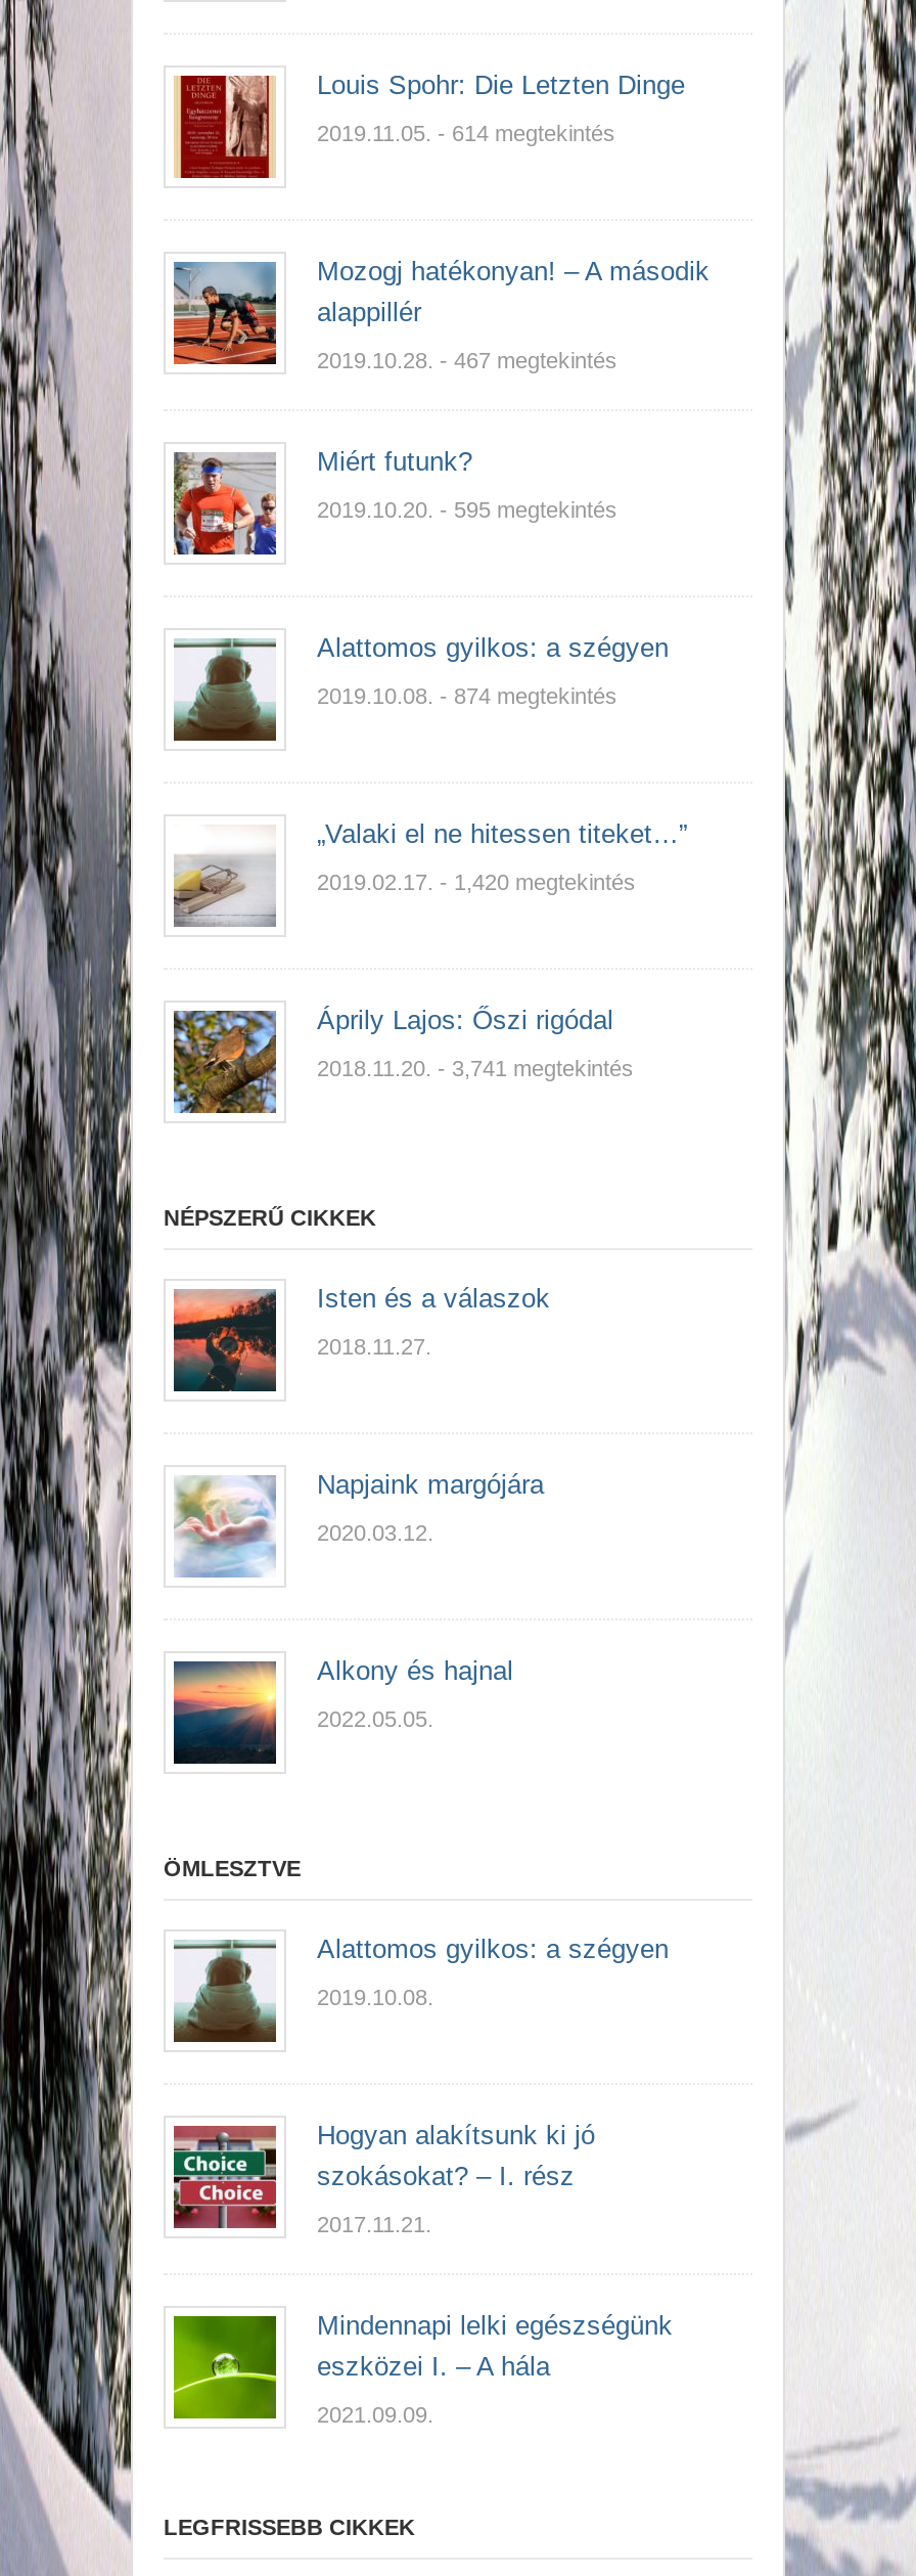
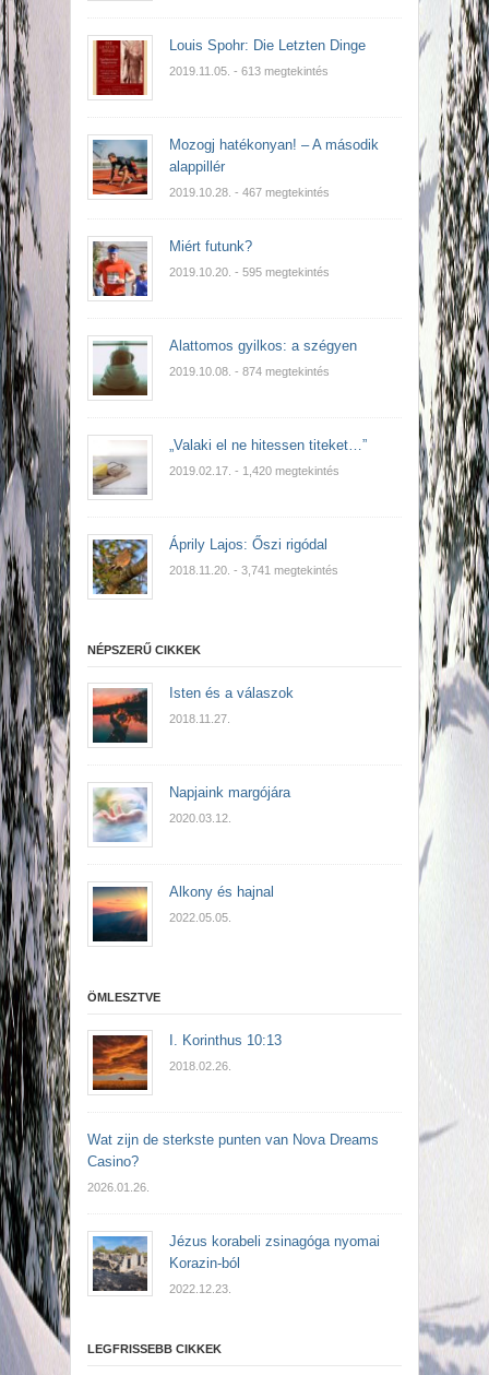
- 2019.11.05. - 614 megtekintés
+ 2019.11.05. - 613 megtekintés

- [image]
- Alattomos gyilkos: a szégyen
+ [image]
+ I. Korinthus 10:13

- 2019.10.08.
+ 2018.02.26.

- Hogyan alakítsunk ki jó
- szokásokat? – I. rész
+ Wat zijn de sterkste punten van Nova Dreams
+ Casino?

- 2017.11.21.
+ 2026.01.26.

- [image]
- Mindennapi lelki egészségünk
- eszközei I. – A hála
+ [image]
+ Jézus korabeli zsinagóga nyomai
+ Korazin-ból

- 2021.09.09.
+ 2022.12.23.
